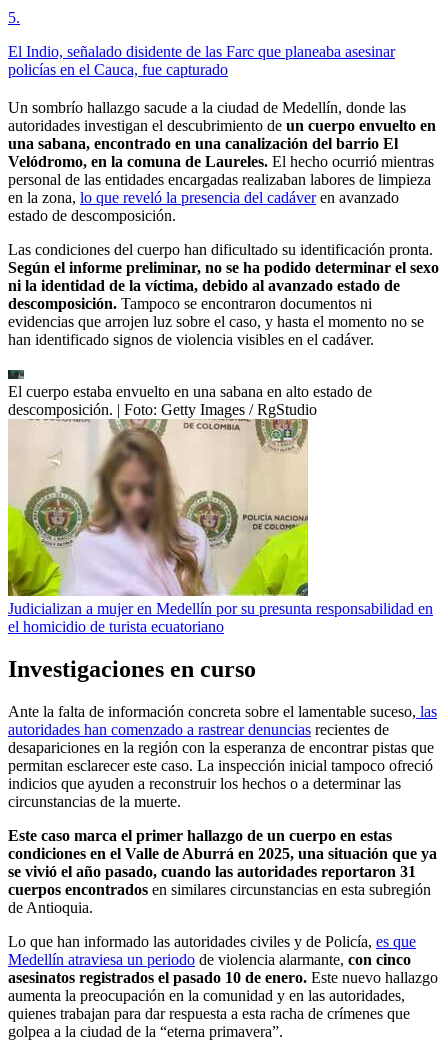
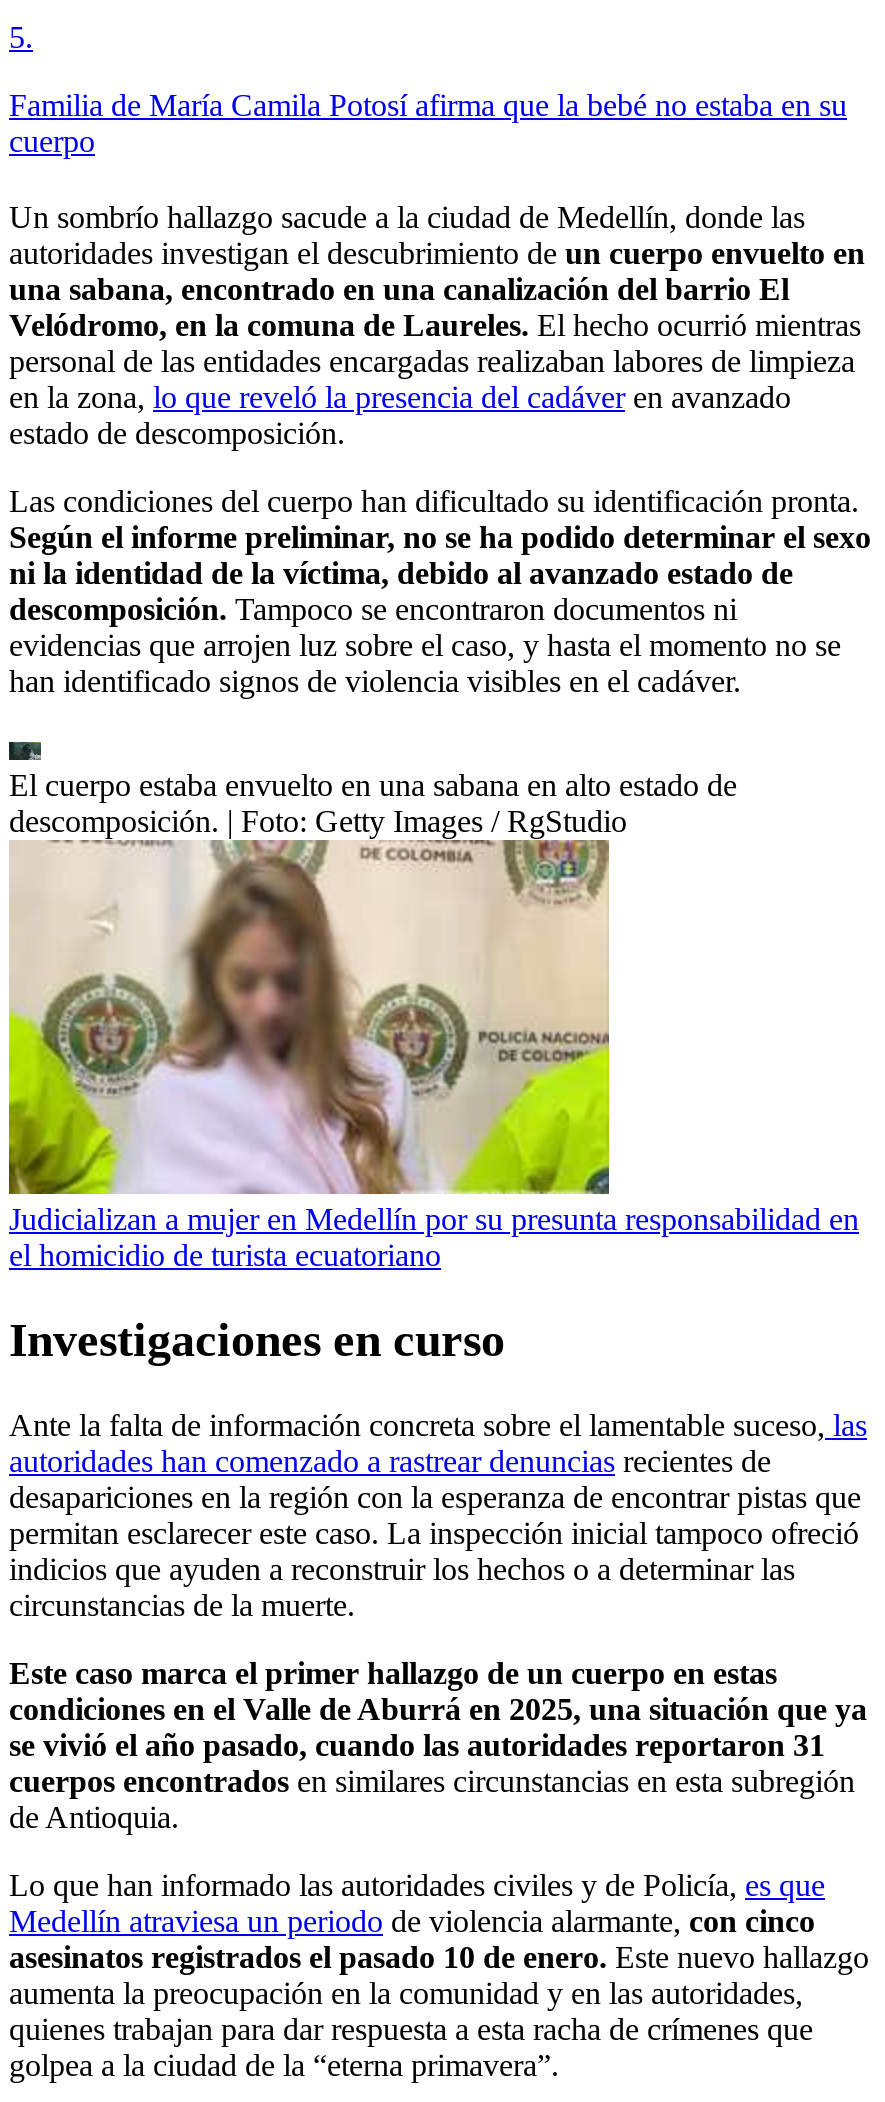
- El Indio, señalado disidente de las Farc que planeaba asesinar
- policías en el Cauca, fue capturado
+ Familia de María Camila Potosí afirma que la bebé no estaba en su
+ cuerpo
